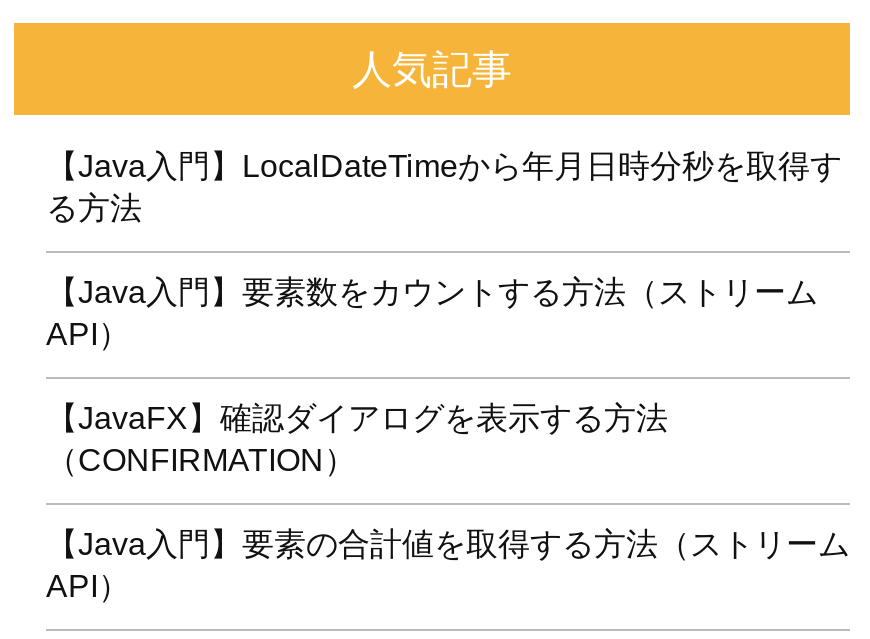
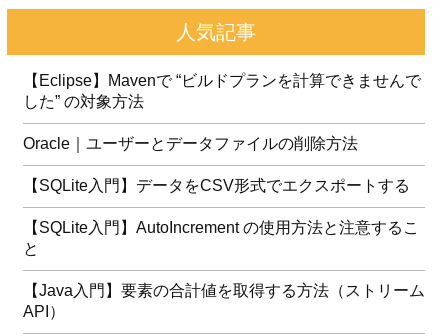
- 【Java入門】LocalDateTimeから年月日時分秒を取得す
- る方法
- 【Java入門】要素数をカウントする方法（ストリーム
- API）
- 【JavaFX】確認ダイアログを表示する方法
- （CONFIRMATION）
+ 【Eclipse】Mavenで “ビルドプランを計算できませんで
+ した” の対象方法
+ Oracle｜ユーザーとデータファイルの削除方法
+ 【SQLite入門】データをCSV形式でエクスポートする
+ 【SQLite入門】AutoIncrement の使用方法と注意するこ
+ と
